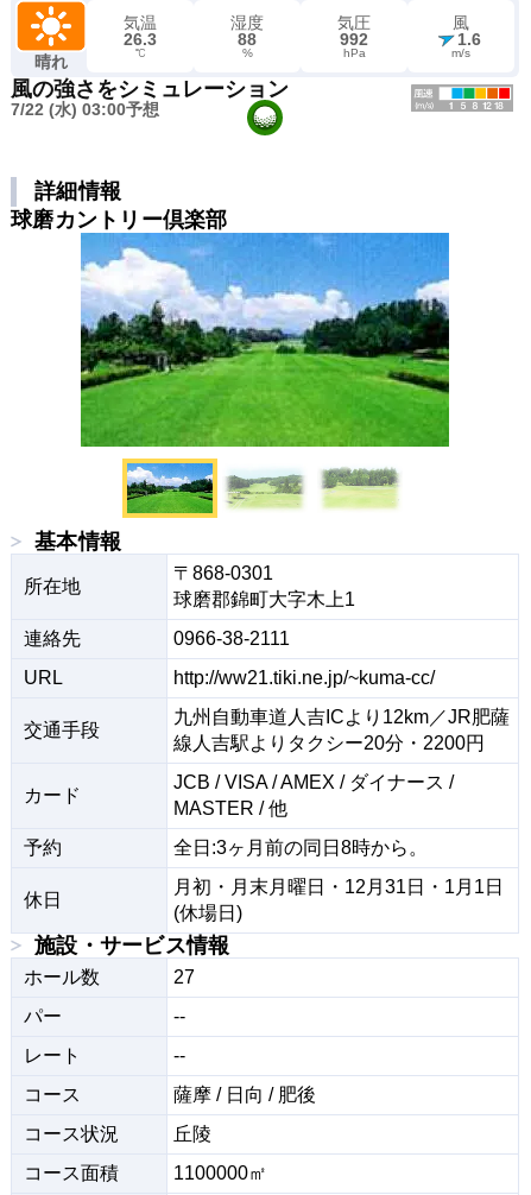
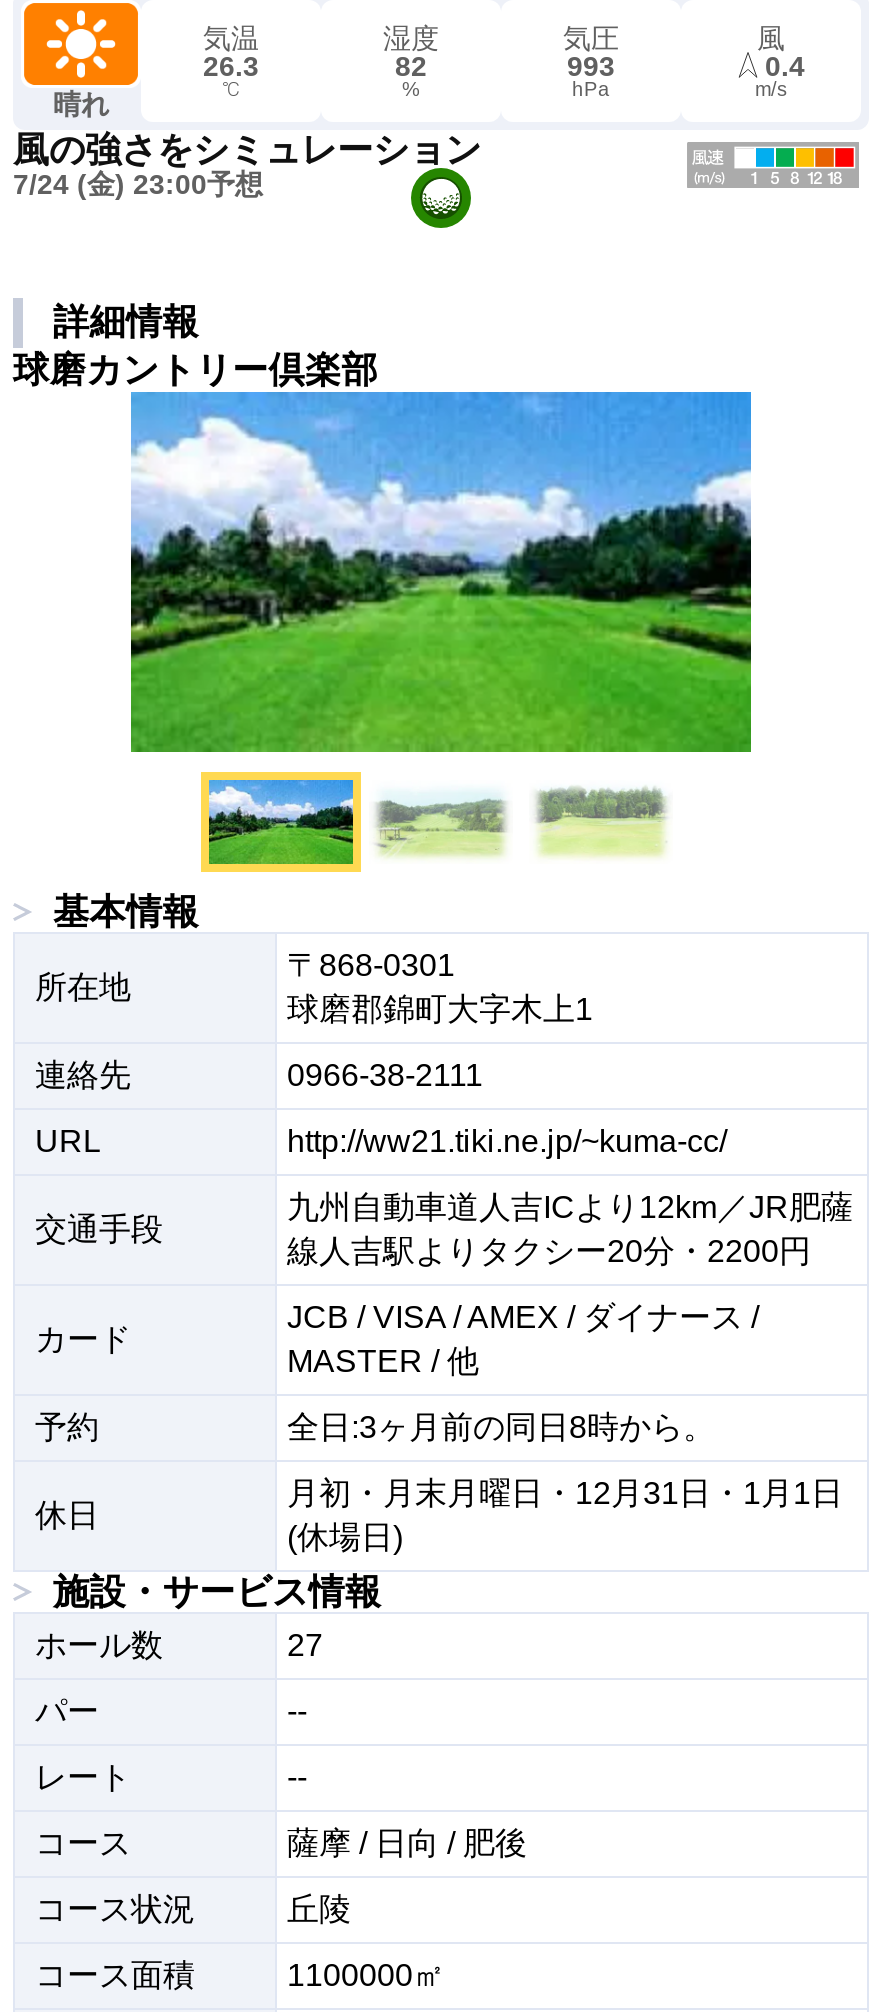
- 88
+ 82

- 992
+ 993

- 1.6
+ 0.4

- 7/22 (水) 03:00予想
+ 7/24 (金) 23:00予想
